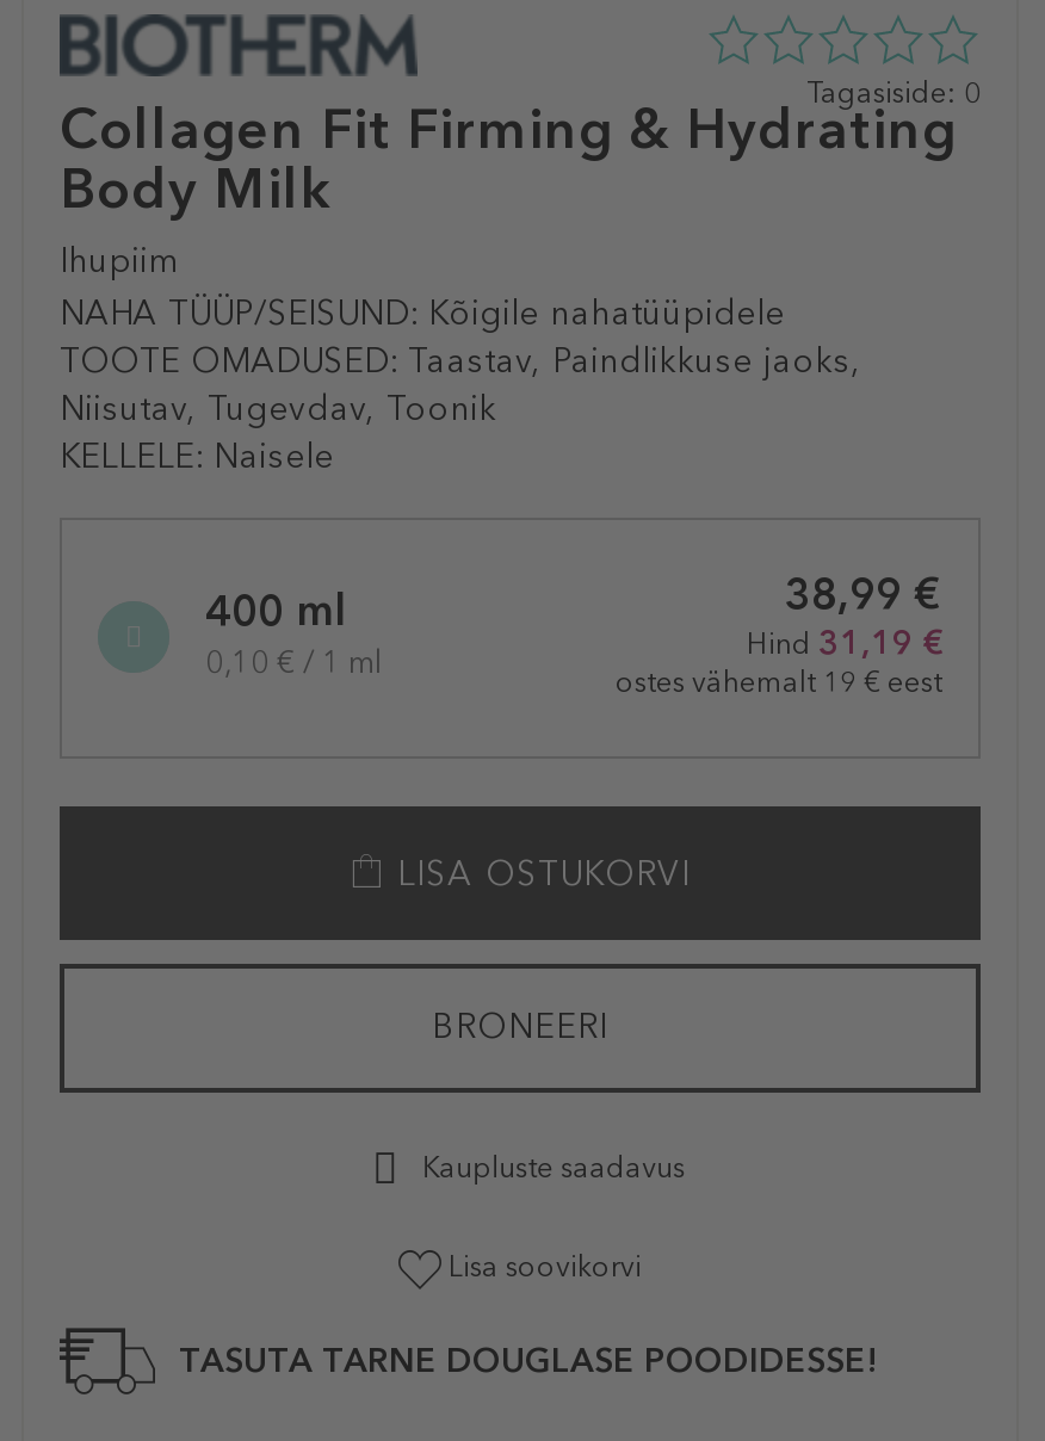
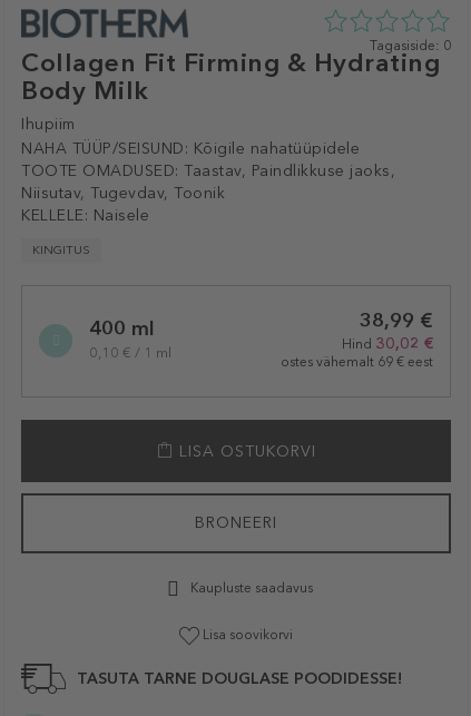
+ KINGITUS

- Hind 31,19 €
+ Hind 30,02 €

- ostes vähemalt 19 € eest
+ ostes vähemalt 69 € eest
